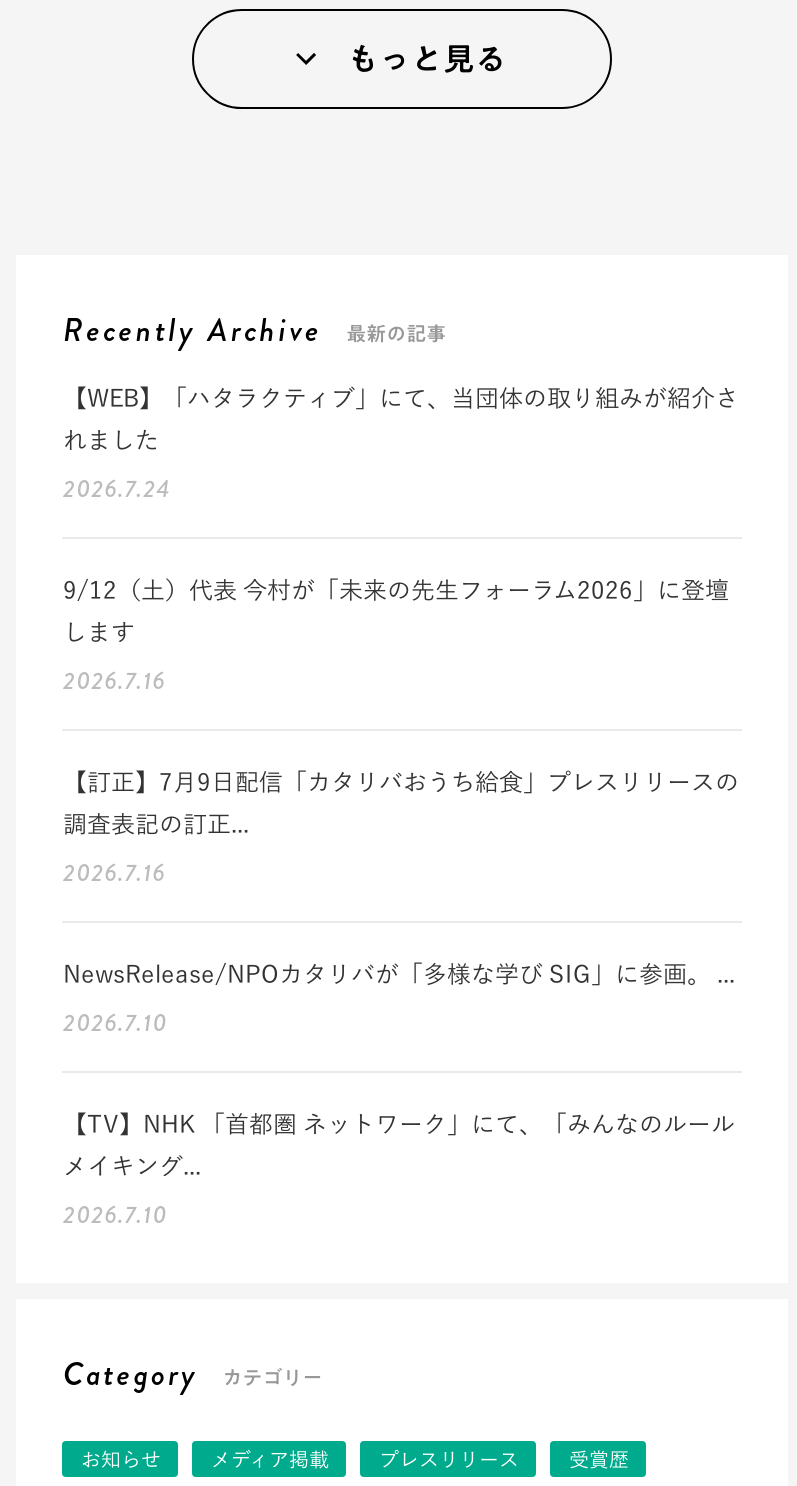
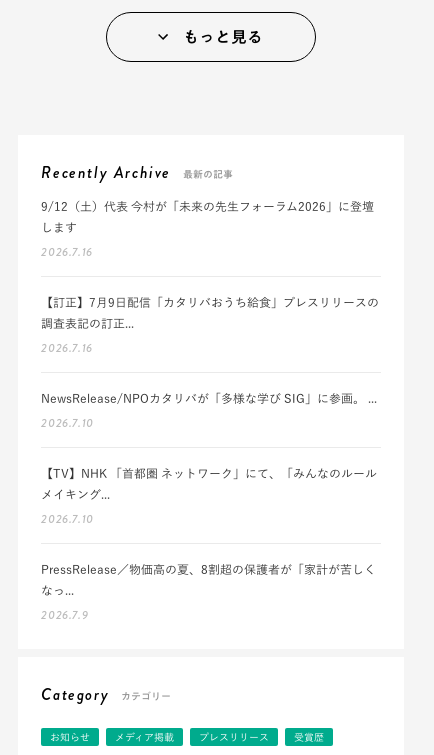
- 【WEB】「ハタラクティブ」にて、当団体の取り組みが紹介さ
- れました
- 2026.7.24

moved up: 9/12（土）代表 今村が「未来の先生フォーラム2026」に登壇 | します | 2026.7.16 | ... | メイキング... | 2026.7.10

+ PressRelease／物価高の夏、8割超の保護者が「家計が苦しく
+ なっ...
+ 2026.7.9
